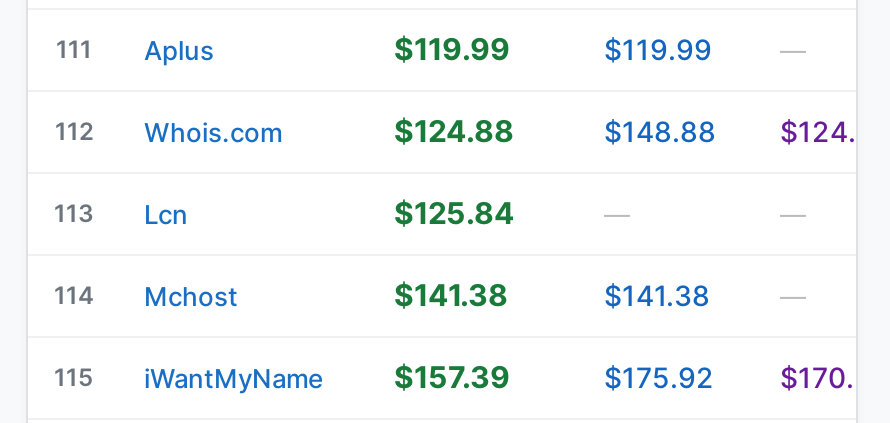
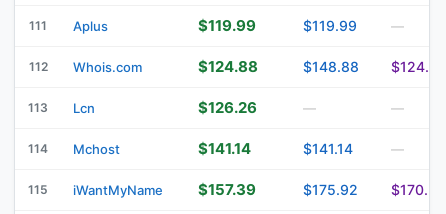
- $125.84
+ $126.26

- $141.38
+ $141.14

- $141.38
+ $141.14
